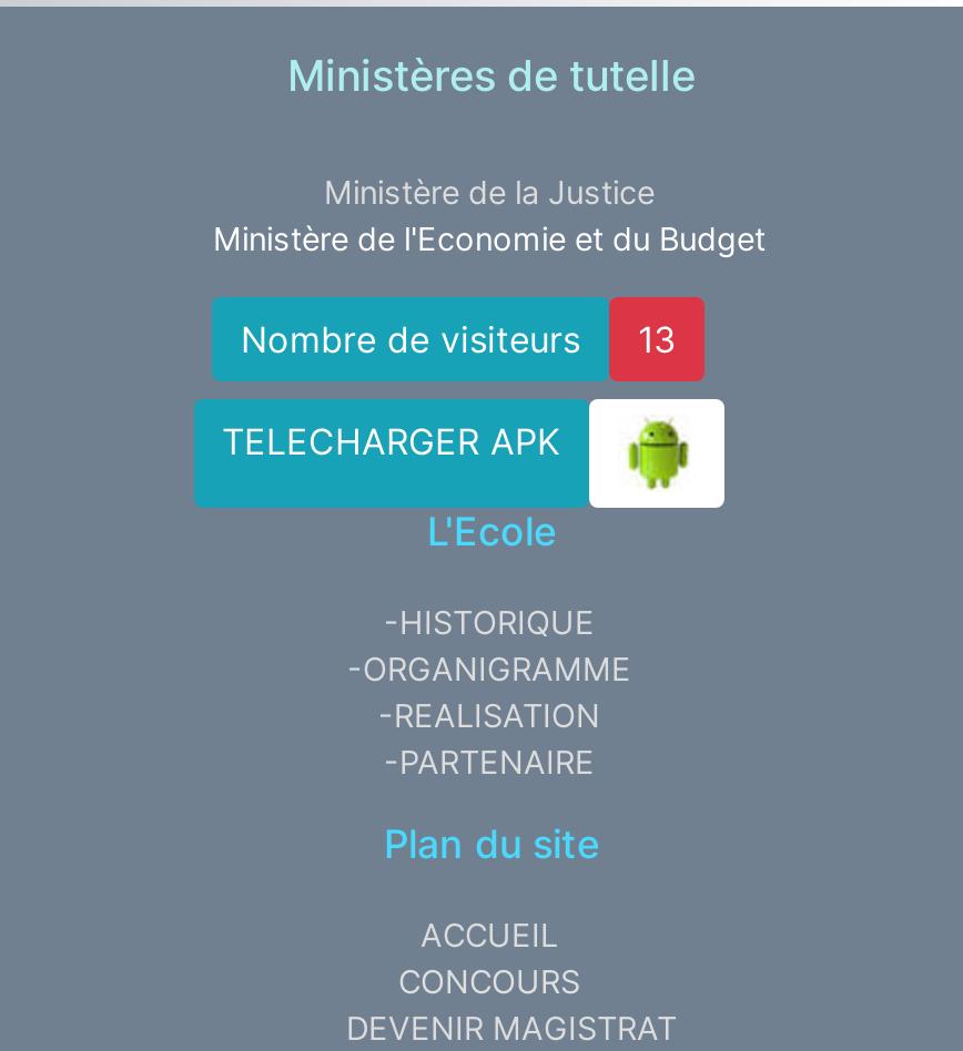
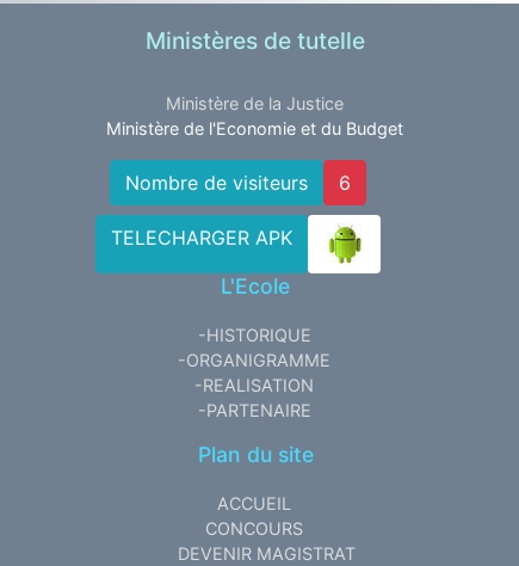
- Nombre de visiteurs 13
+ Nombre de visiteurs 6
